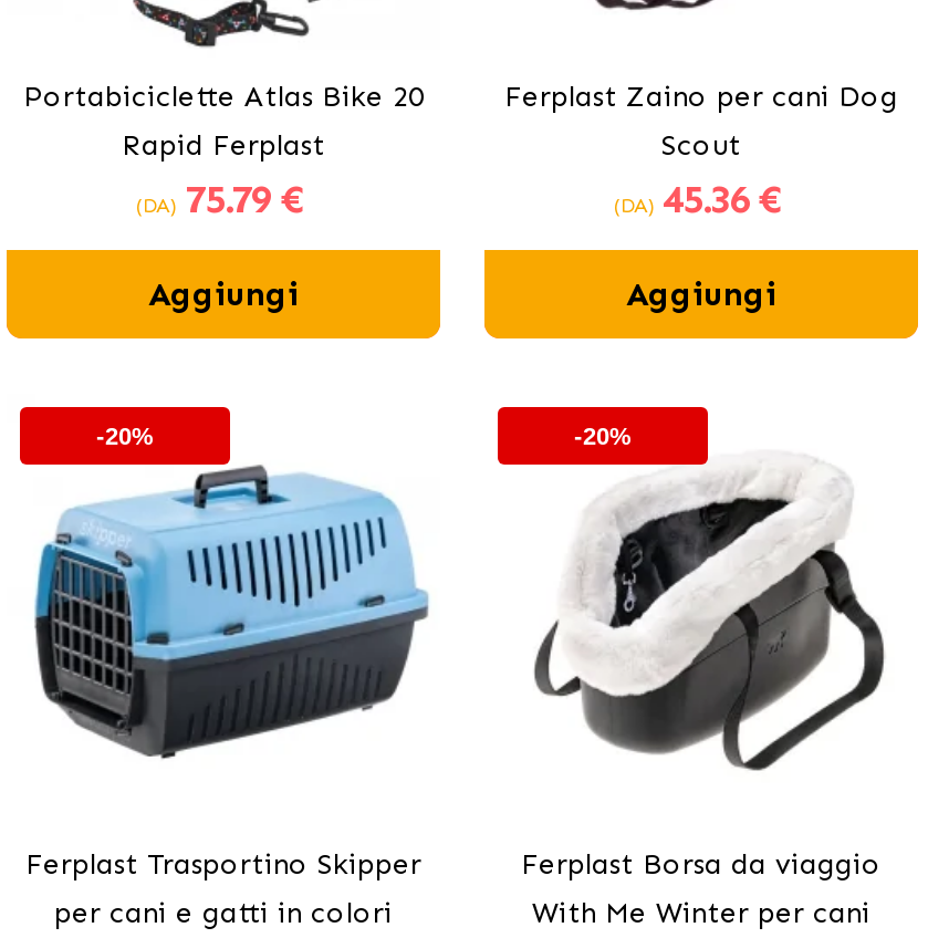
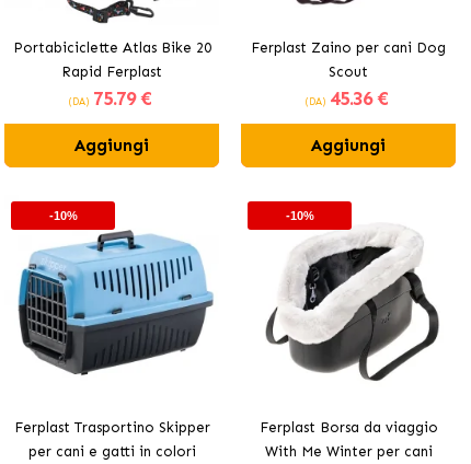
- -20%
+ -10%

- -20%
+ -10%
